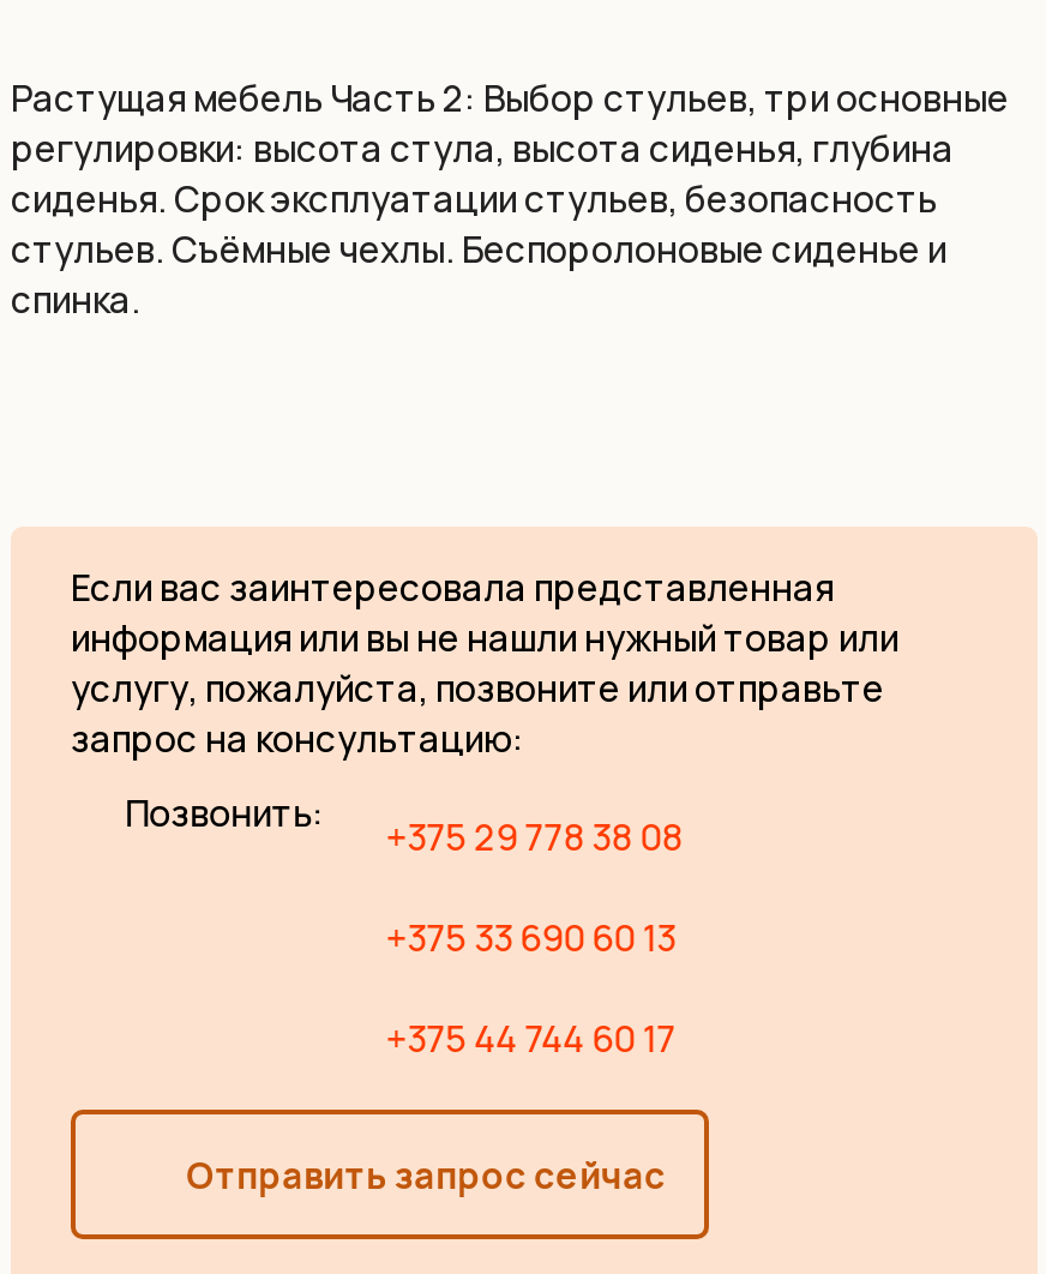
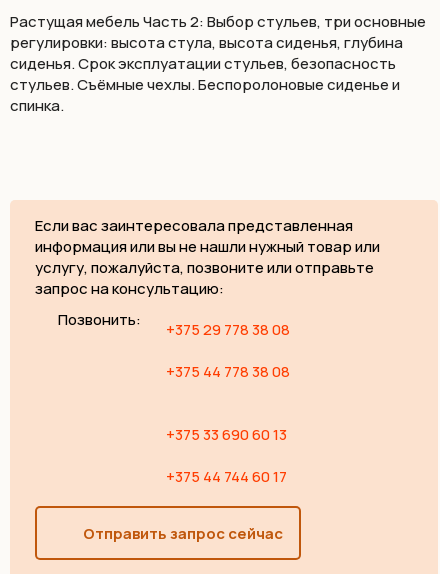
+ +375 44 778 38 08
